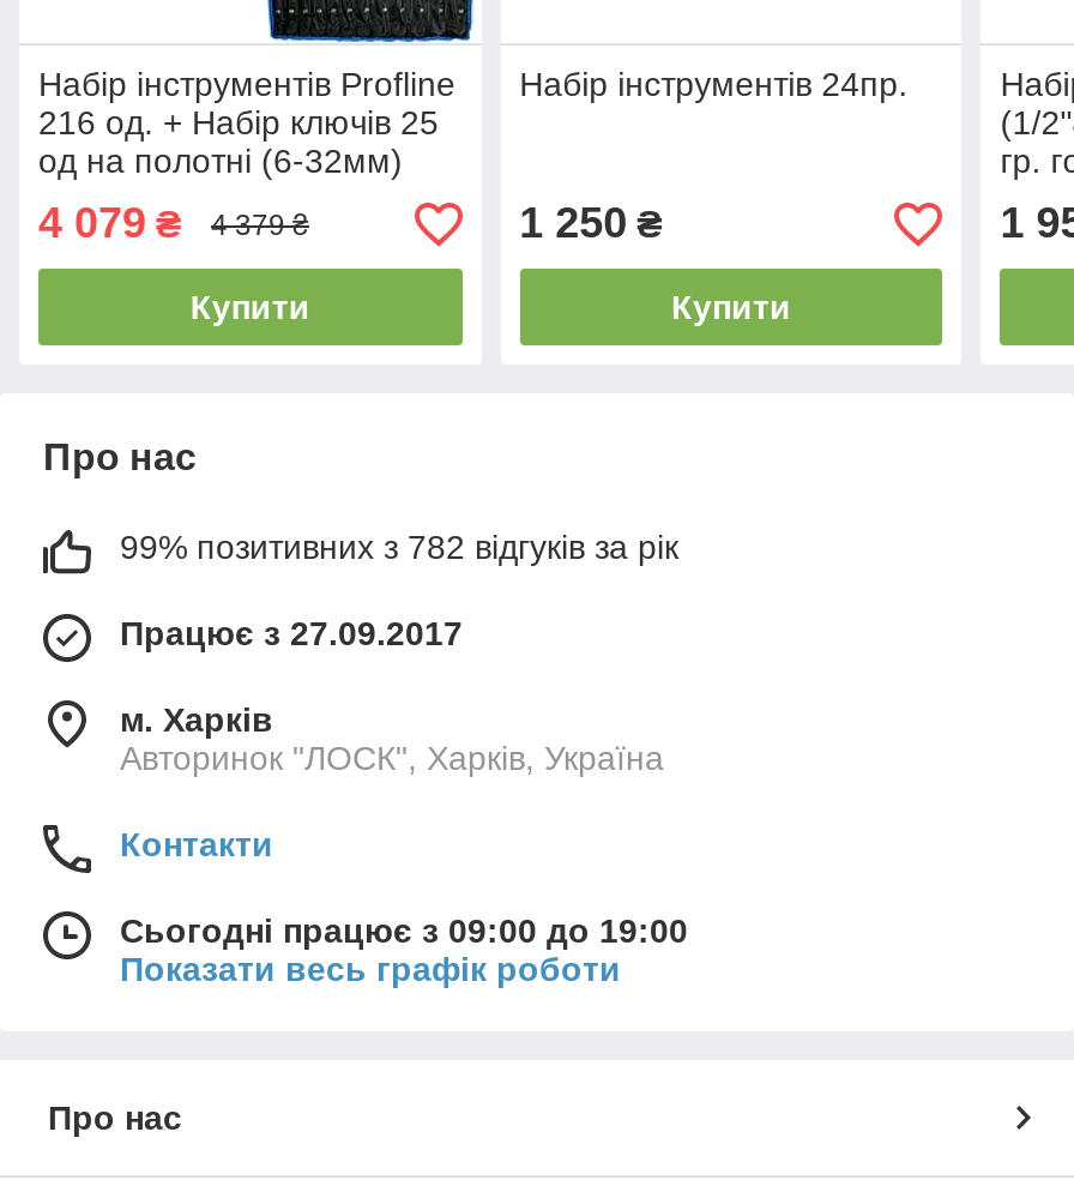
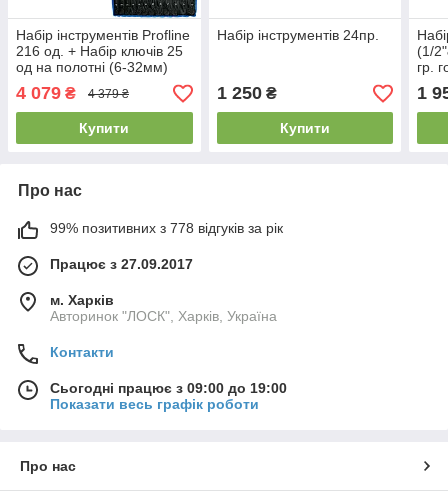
- 99% позитивних з 782 відгуків за рік
+ 99% позитивних з 778 відгуків за рік
